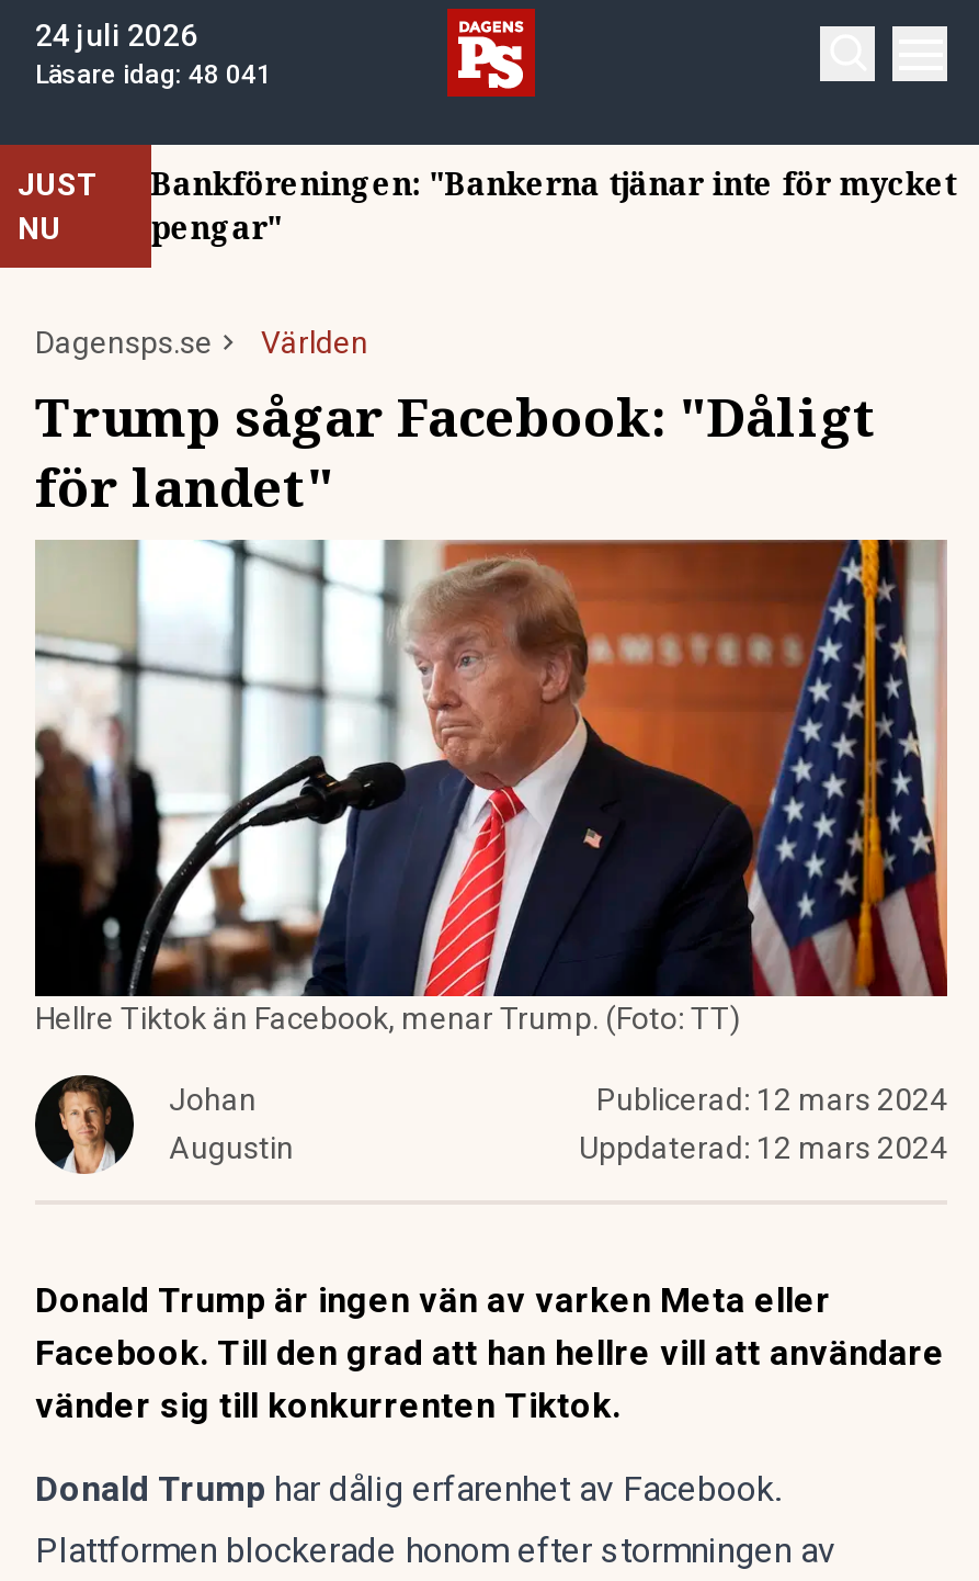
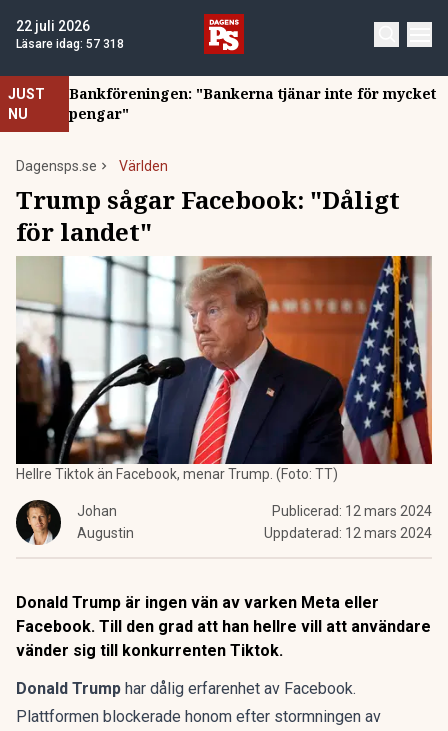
- 24 juli 2026
+ 22 juli 2026

- Läsare idag: 48 041
+ Läsare idag: 57 318
